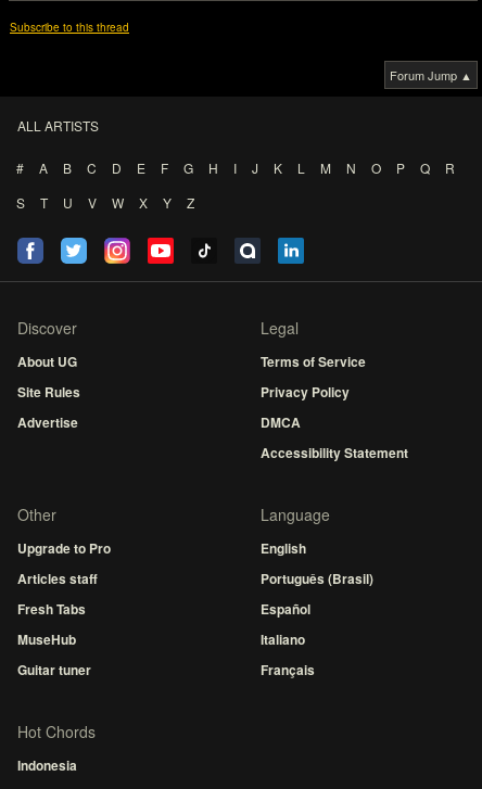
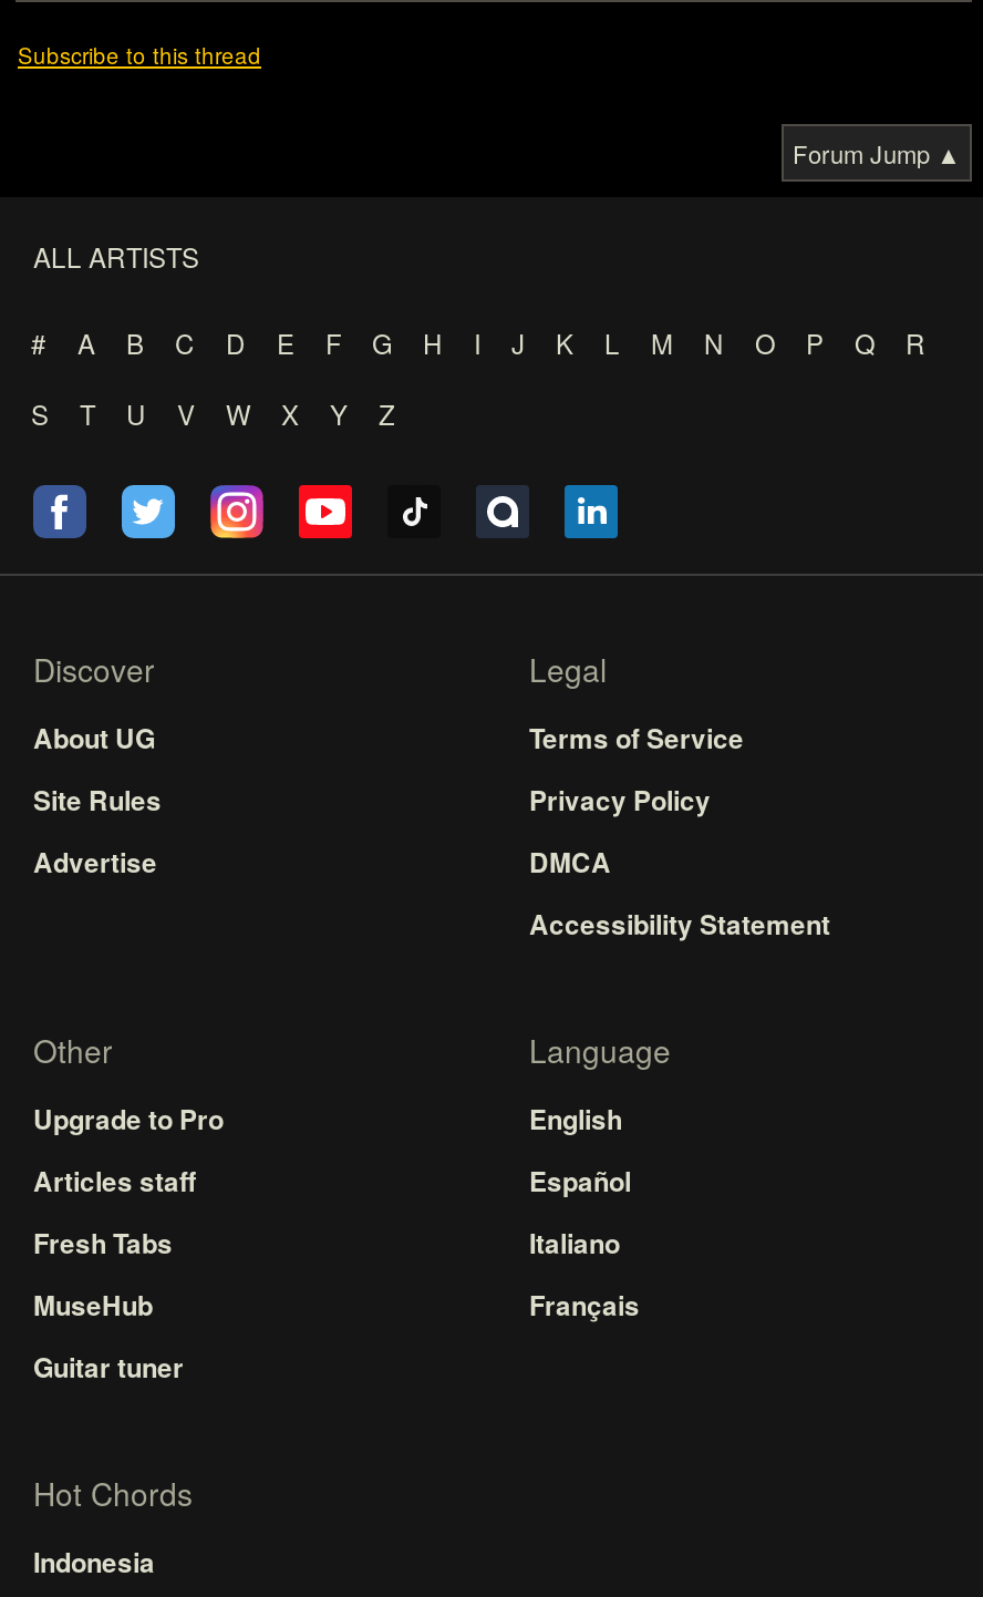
- Português (Brasil)

moved up: Español | Italiano | Français
